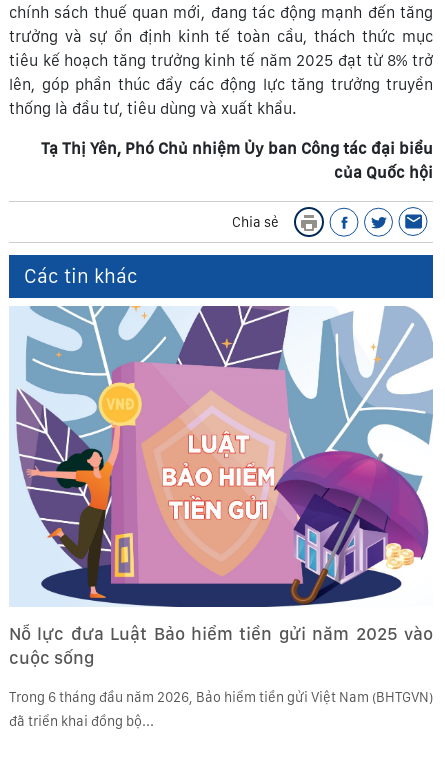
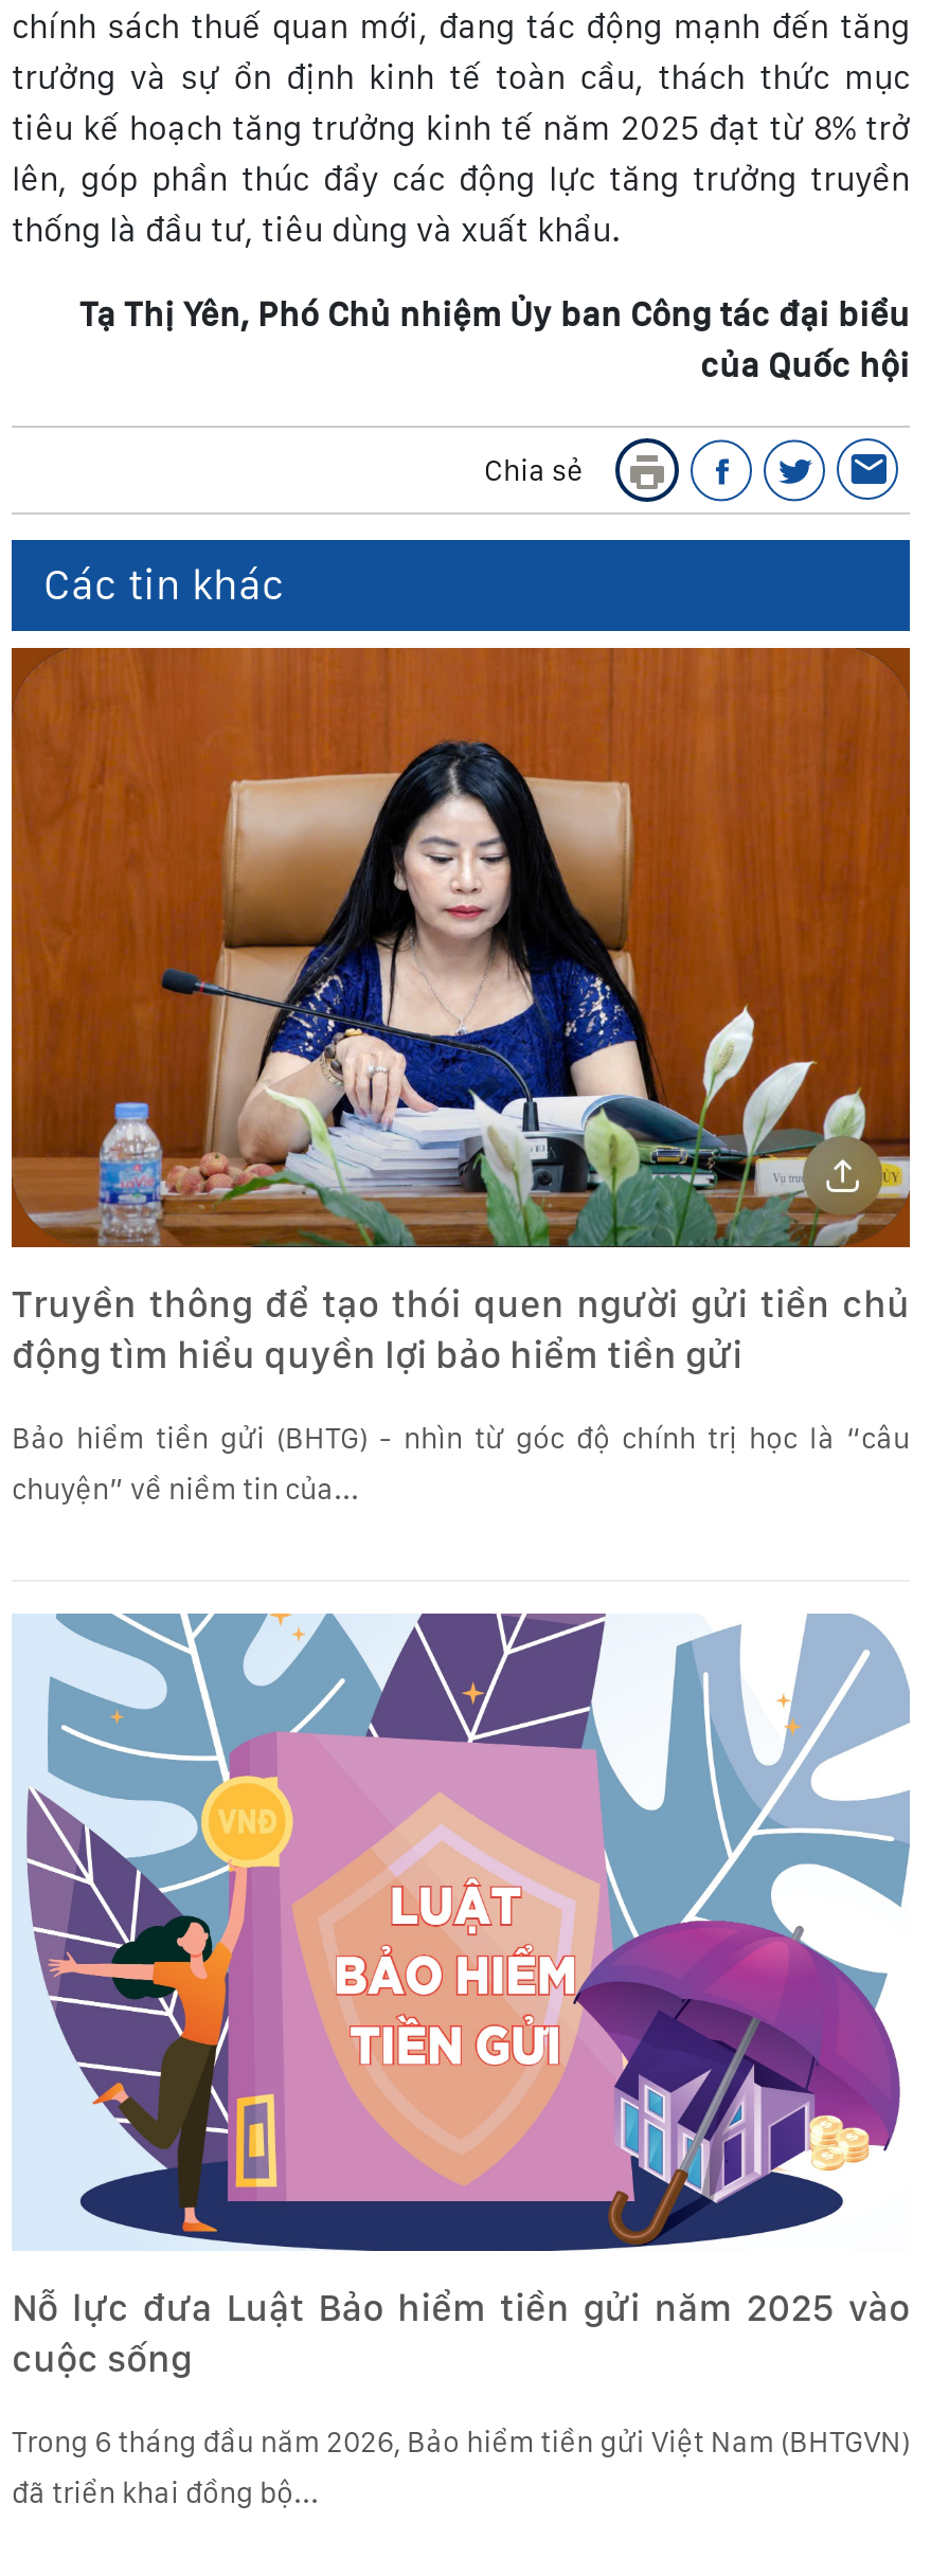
+ [image]
+ Truyền thông để tạo thói quen người gửi tiền chủ
+ động tìm hiểu quyền lợi bảo hiểm tiền gửi
+ Bảo hiểm tiền gửi (BHTG) - nhìn từ góc độ chính trị học là “câu
+ chuyện” về niềm tin của...
